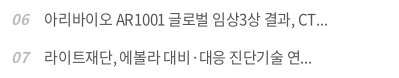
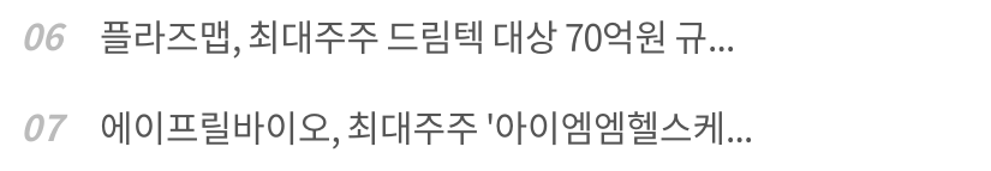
- 아리바이오 AR1001 글로벌 임상3상 결과, CT...
+ 플라즈맵, 최대주주 드림텍 대상 70억원 규...

- 라이트재단, 에볼라 대비·대응 진단기술 연...
+ 에이프릴바이오, 최대주주 '아이엠엠헬스케...
